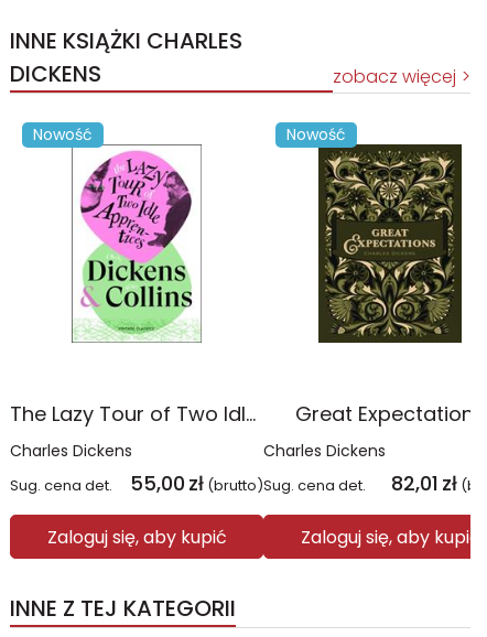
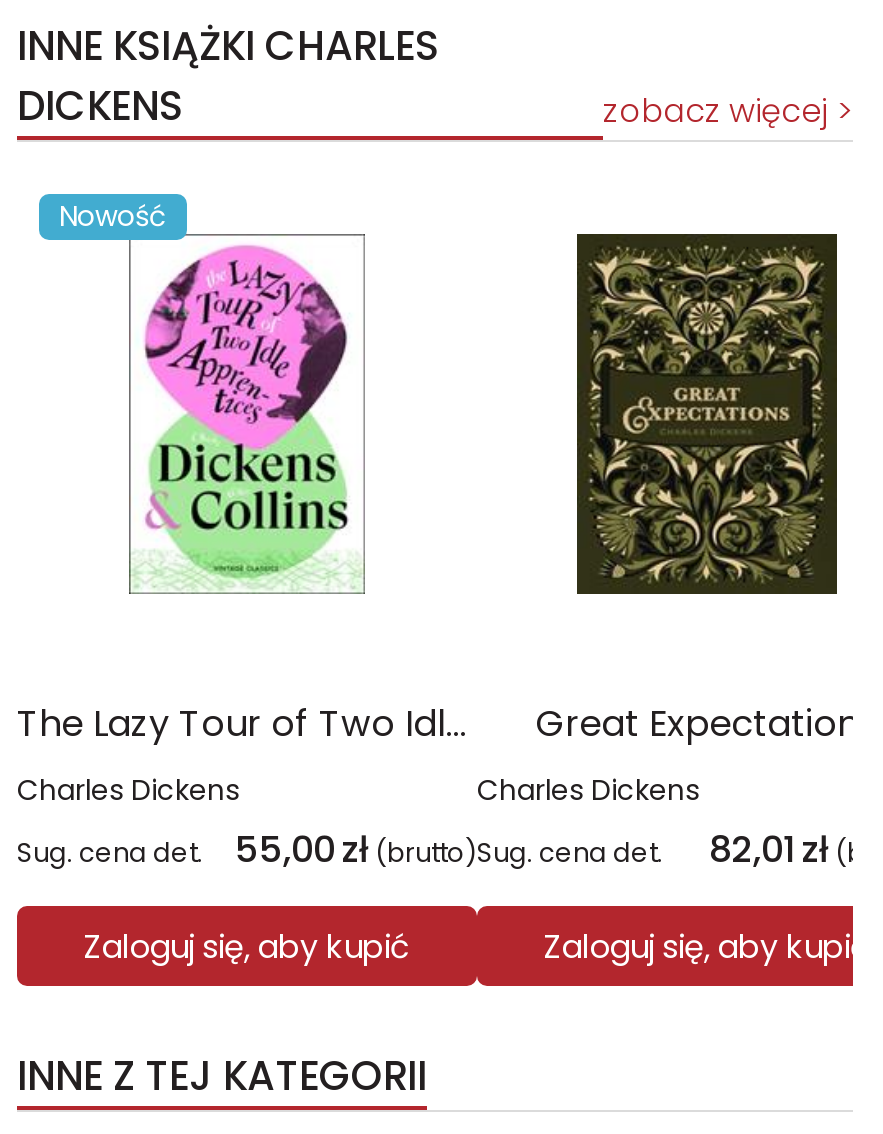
- Nowość
